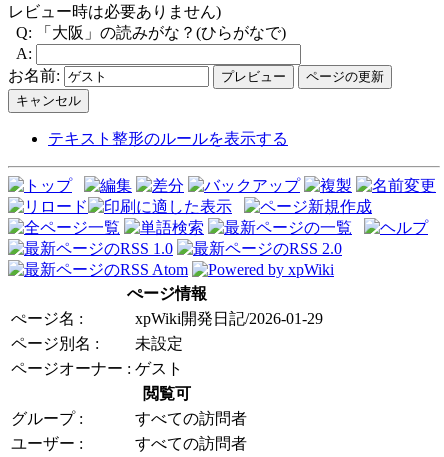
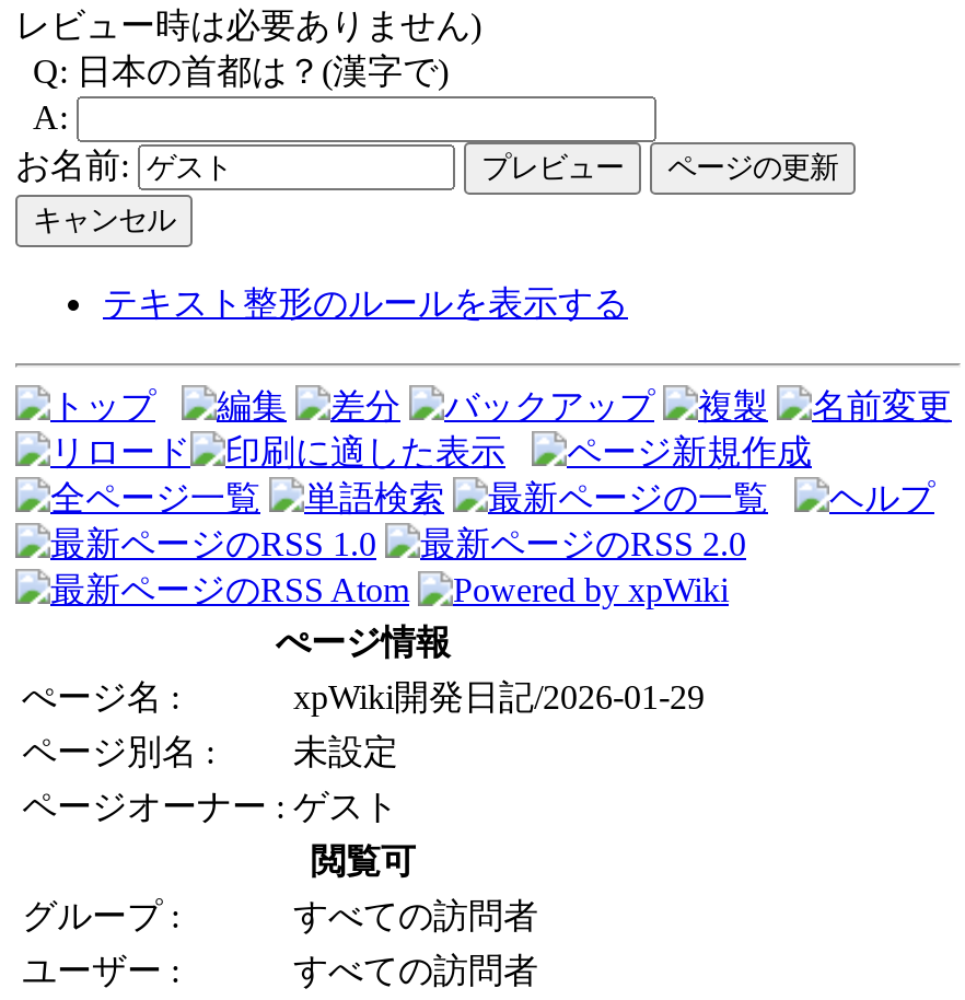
- Q:「大阪」の読みがな？(ひらがなで)
+ Q:日本の首都は？(漢字で)
